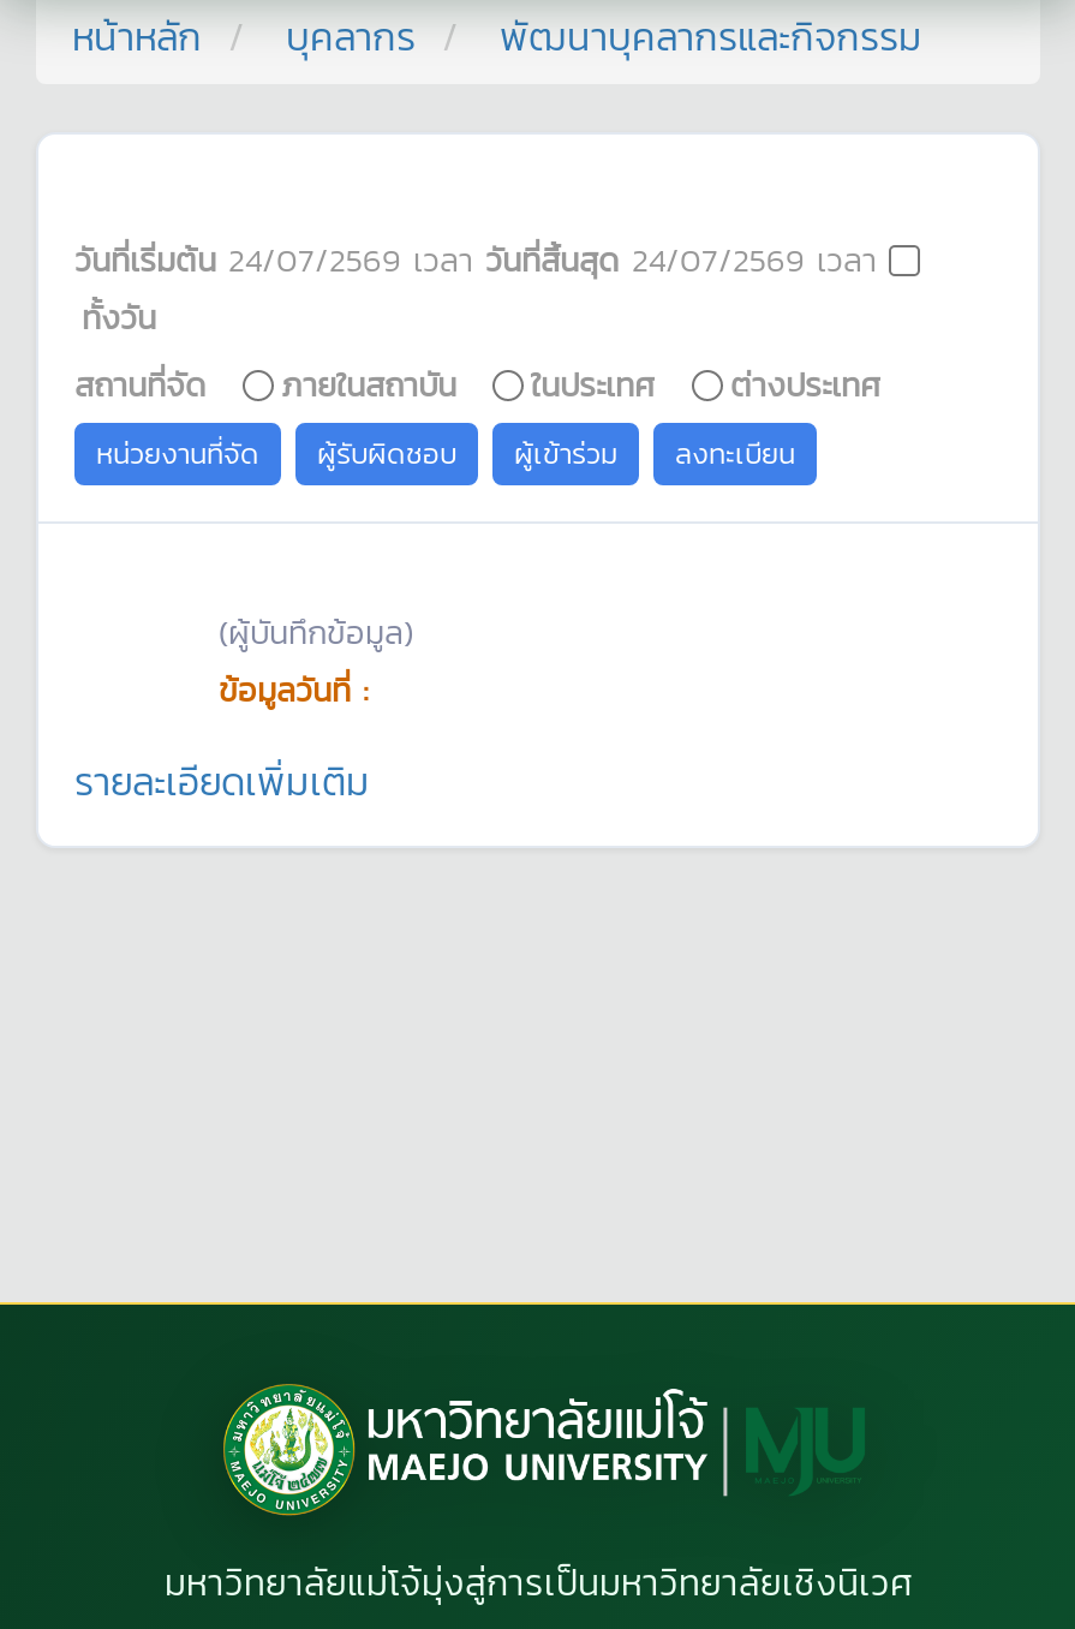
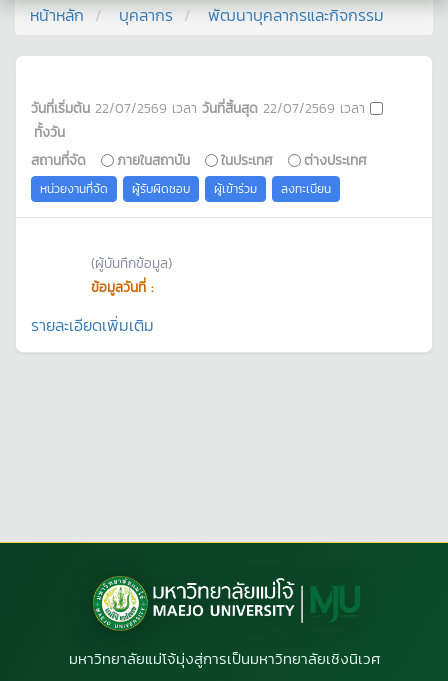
- วันที่เริ่มต้น 24/07/2569เวลาวันที่สิ้นสุด 24/07/2569เวลา
+ วันที่เริ่มต้น 22/07/2569เวลาวันที่สิ้นสุด 22/07/2569เวลา
